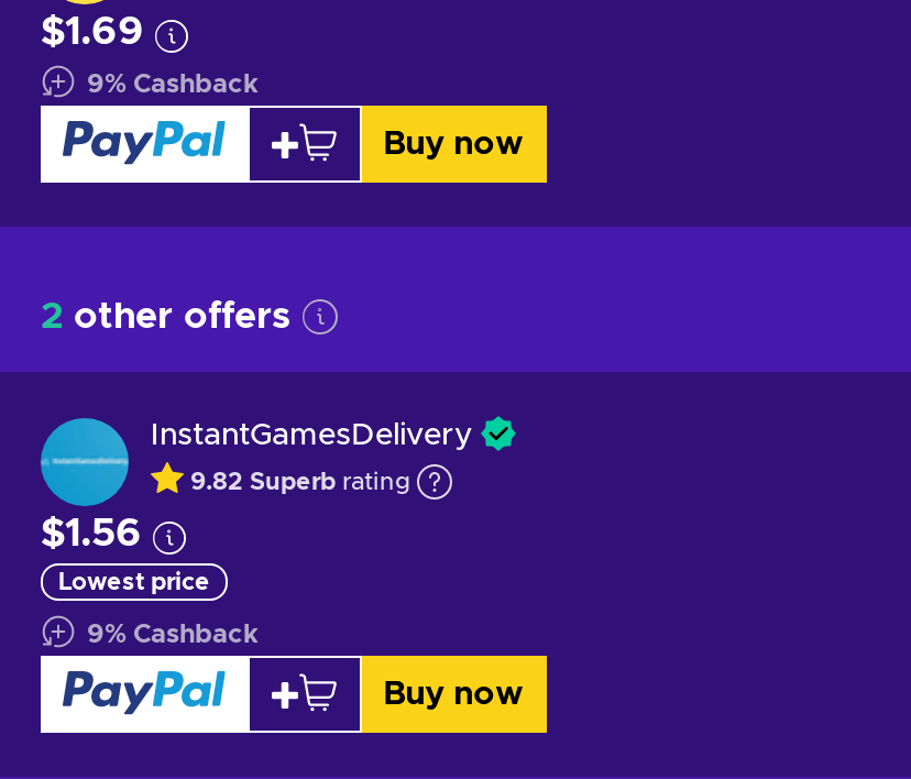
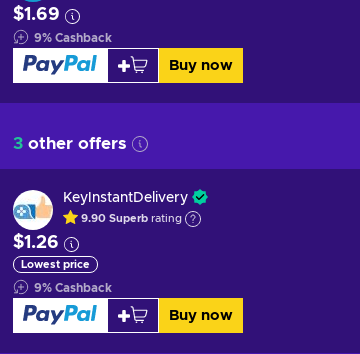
- 2 other offers
+ 3 other offers

- [image]
- $1.56
+ [image]
+ $1.26

- InstantGamesDelivery
+ KeyInstantDelivery

- 9.82 Superb rating
+ 9.90 Superb rating
